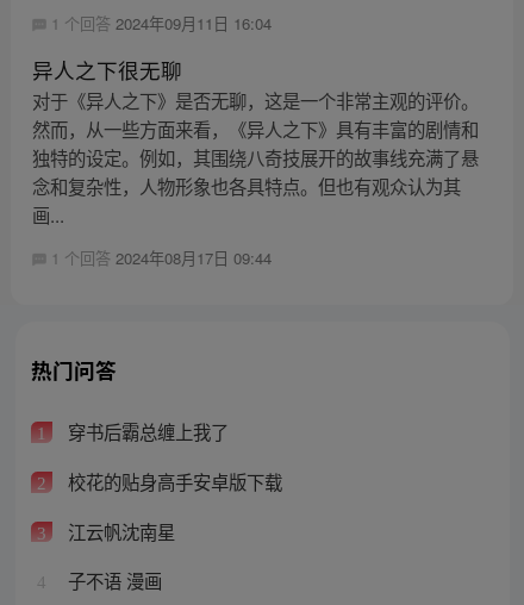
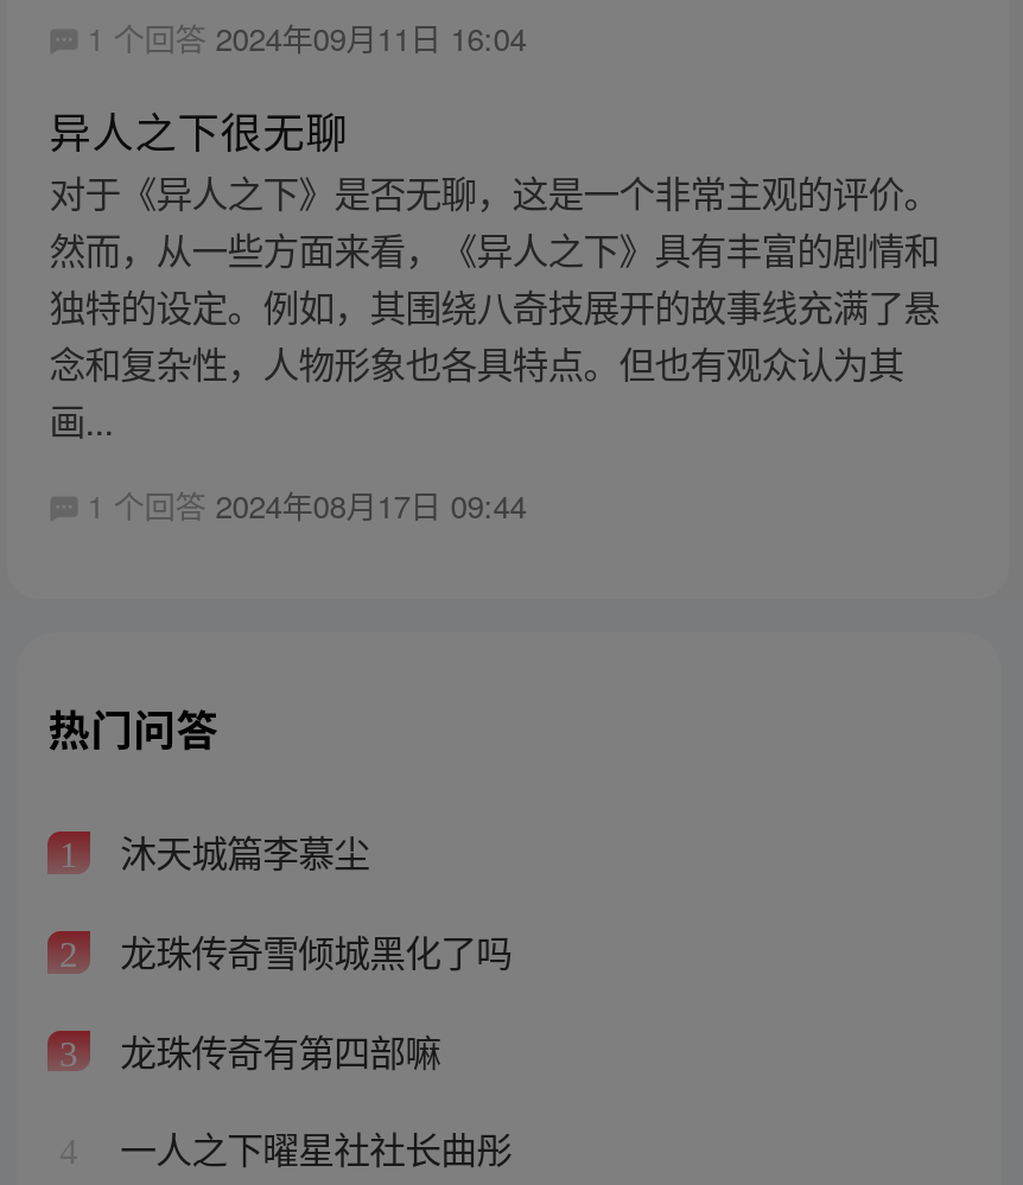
- 穿书后霸总缠上我了
+ 沐天城篇李慕尘

- 校花的贴身高手安卓版下载
+ 龙珠传奇雪倾城黑化了吗

- 江云帆沈南星
+ 龙珠传奇有第四部嘛

- 子不语 漫画
+ 一人之下曜星社社长曲彤
